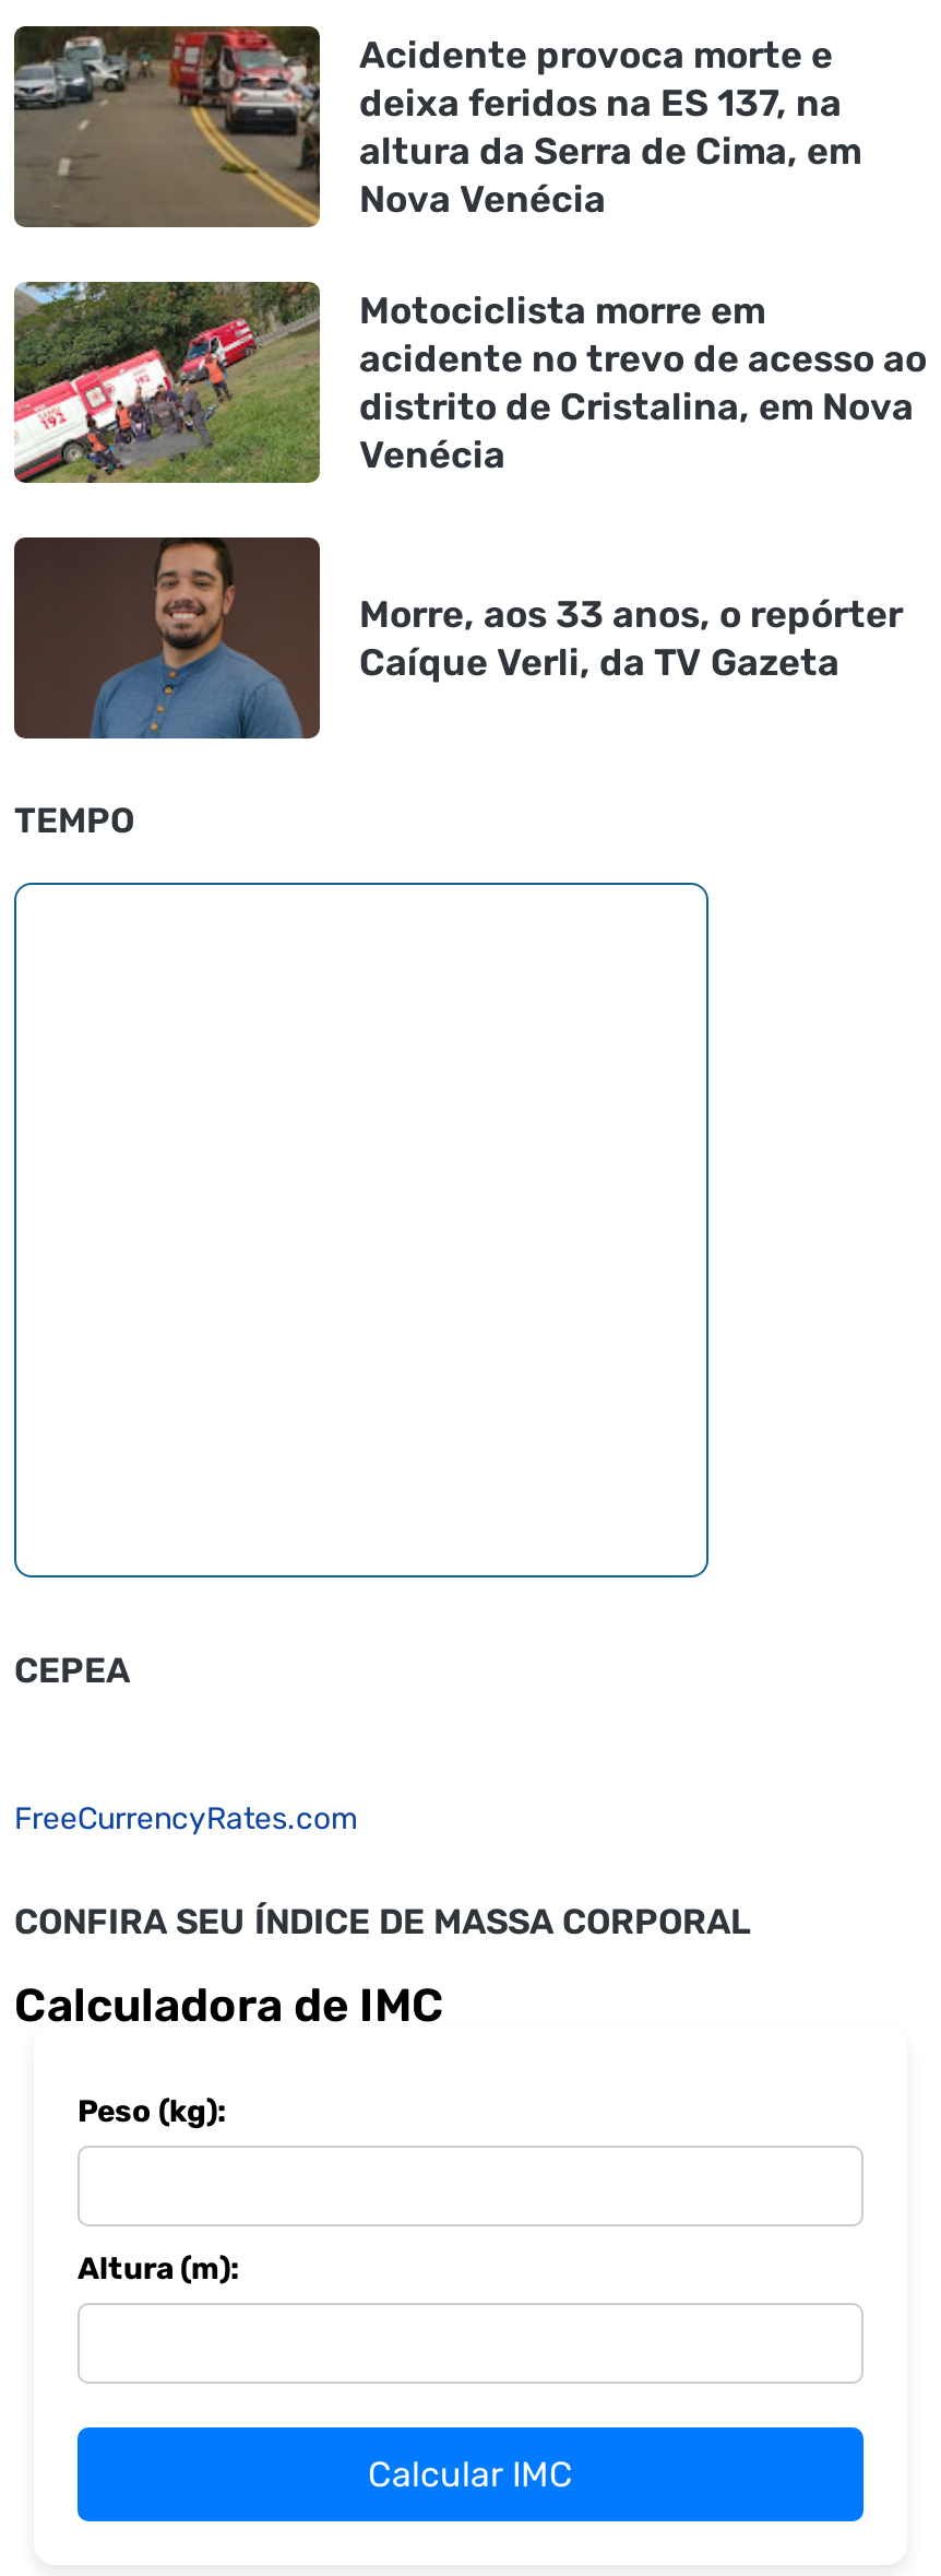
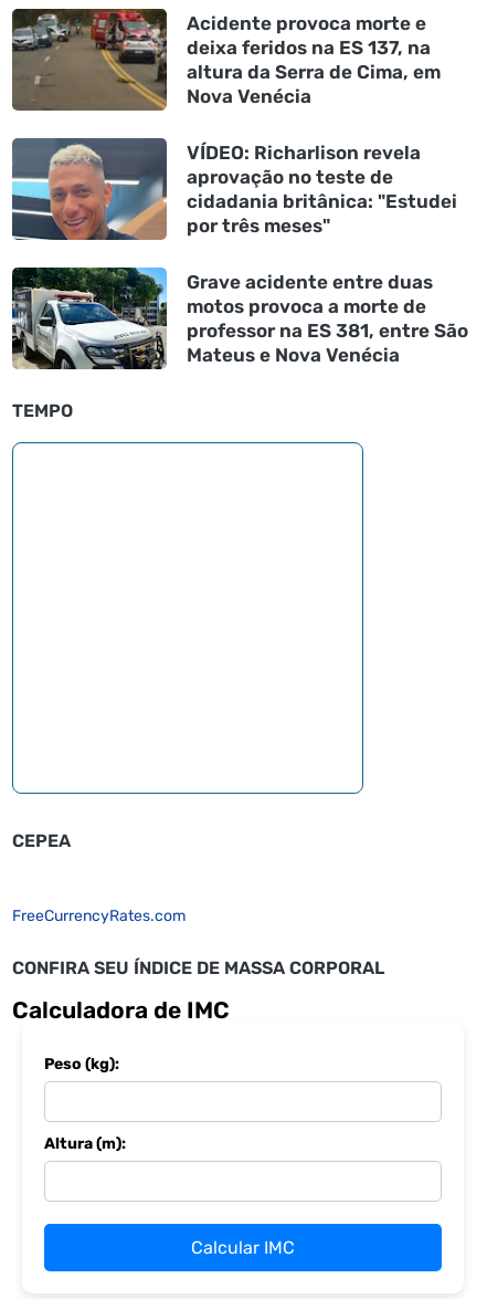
- [image]
- Motociclista morre em
- acidente no trevo de acesso ao
- distrito de Cristalina, em Nova
- Venécia
+ [image]
+ VÍDEO: Richarlison revela
+ aprovação no teste de
+ cidadania britânica: "Estudei
+ por três meses"

- [image]
- Morre, aos 33 anos, o repórter
- Caíque Verli, da TV Gazeta
+ [image]
+ Grave acidente entre duas
+ motos provoca a morte de
+ professor na ES 381, entre São
+ Mateus e Nova Venécia
